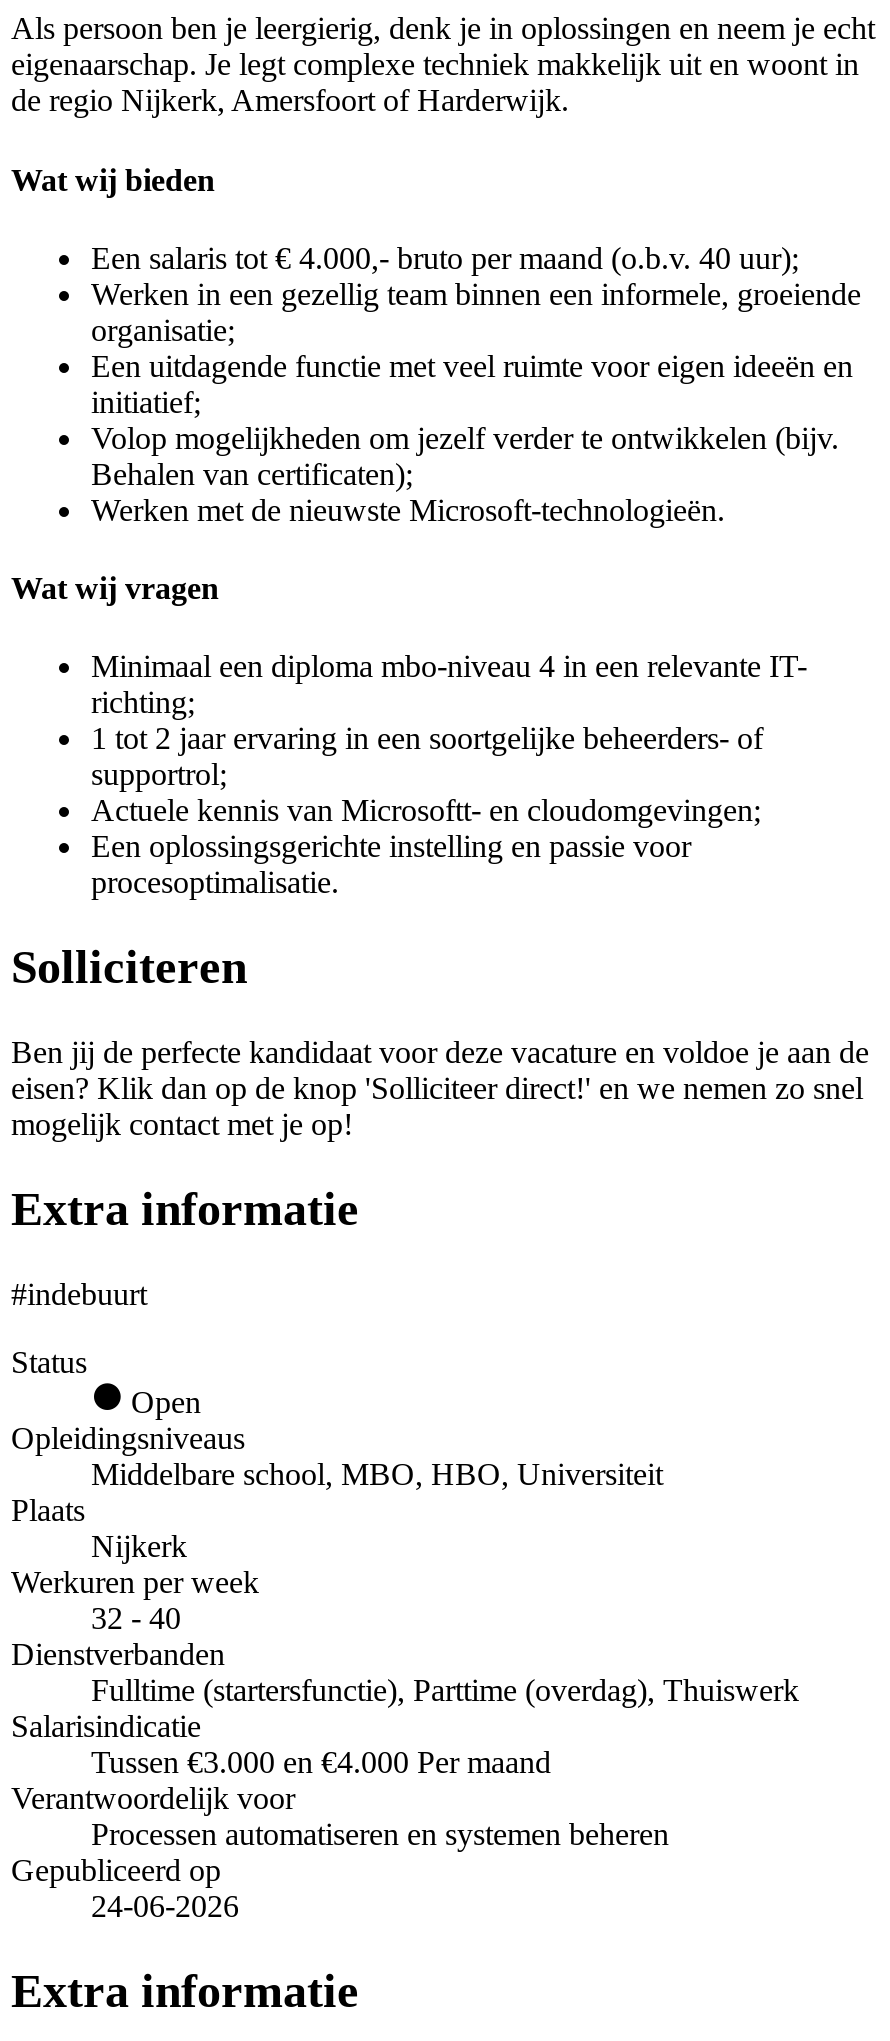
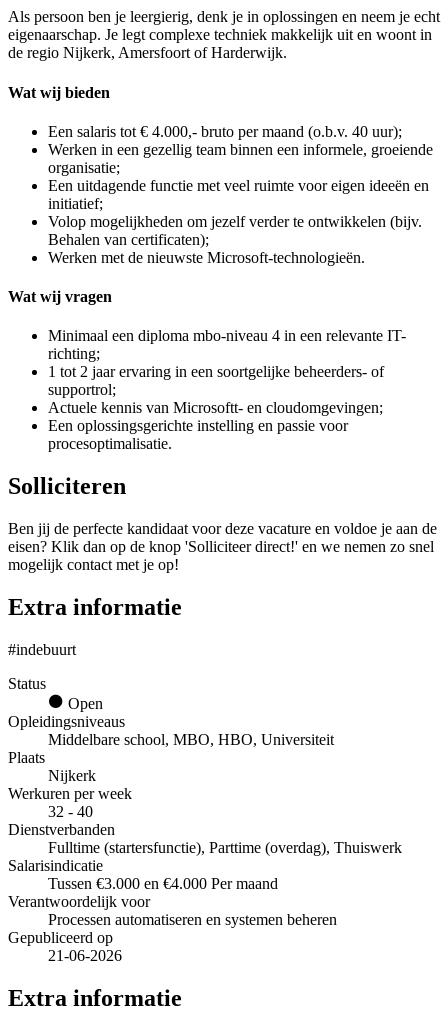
- 24-06-2026
+ 21-06-2026
